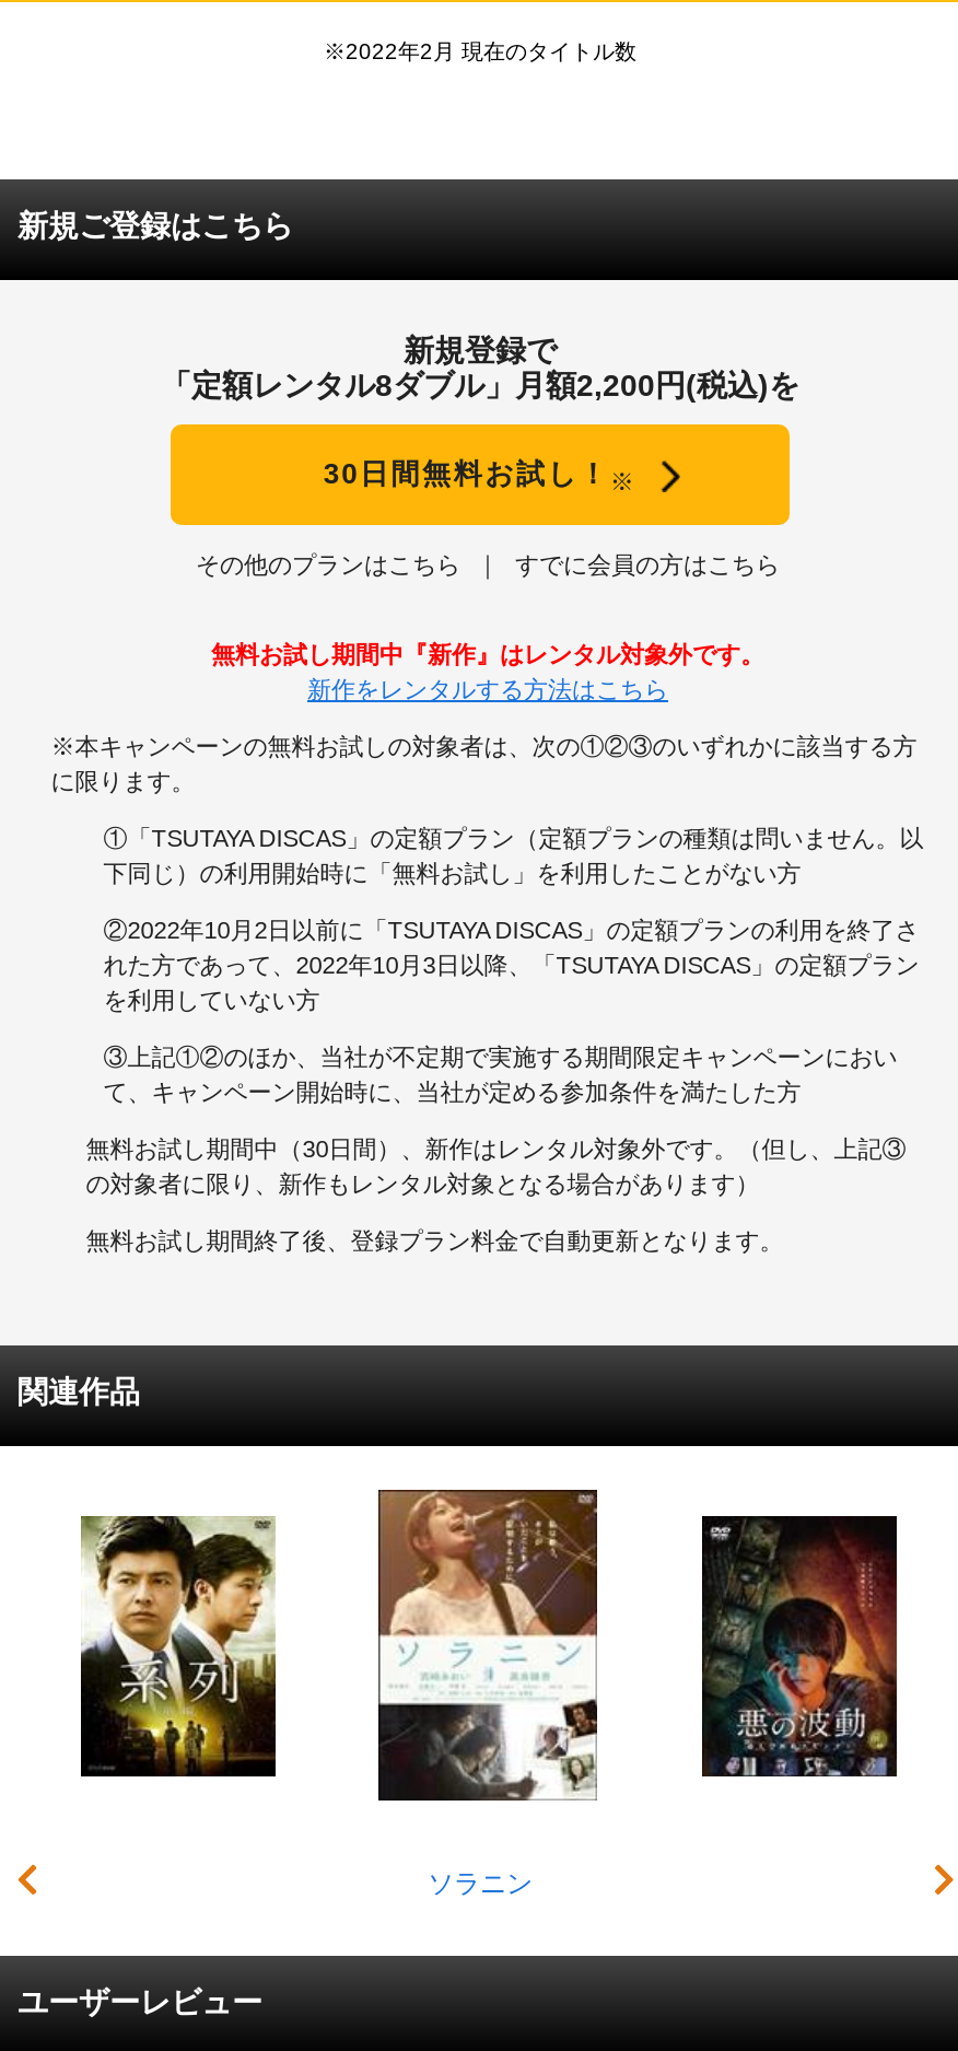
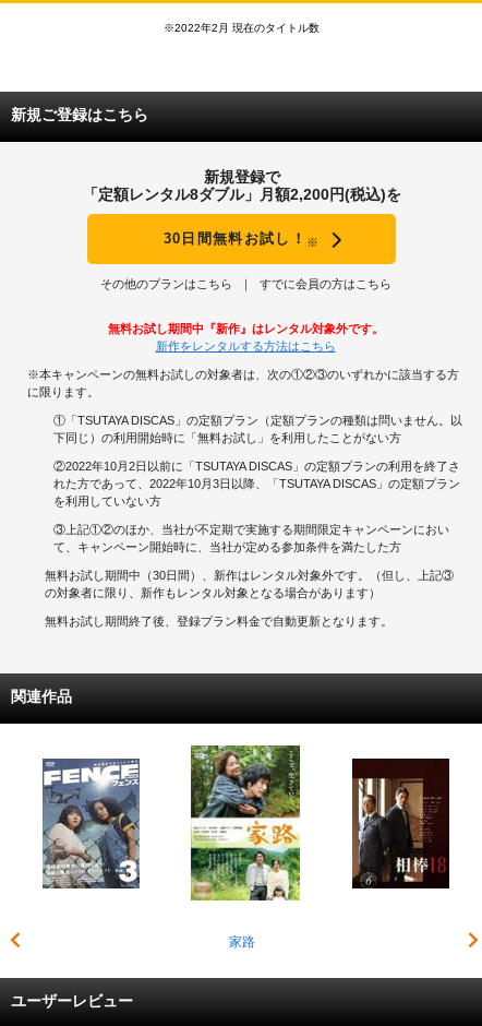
- [image]
- ソラニン
+ [image]
+ 家路

- [image]
+ [image]

- [image]
+ [image]
